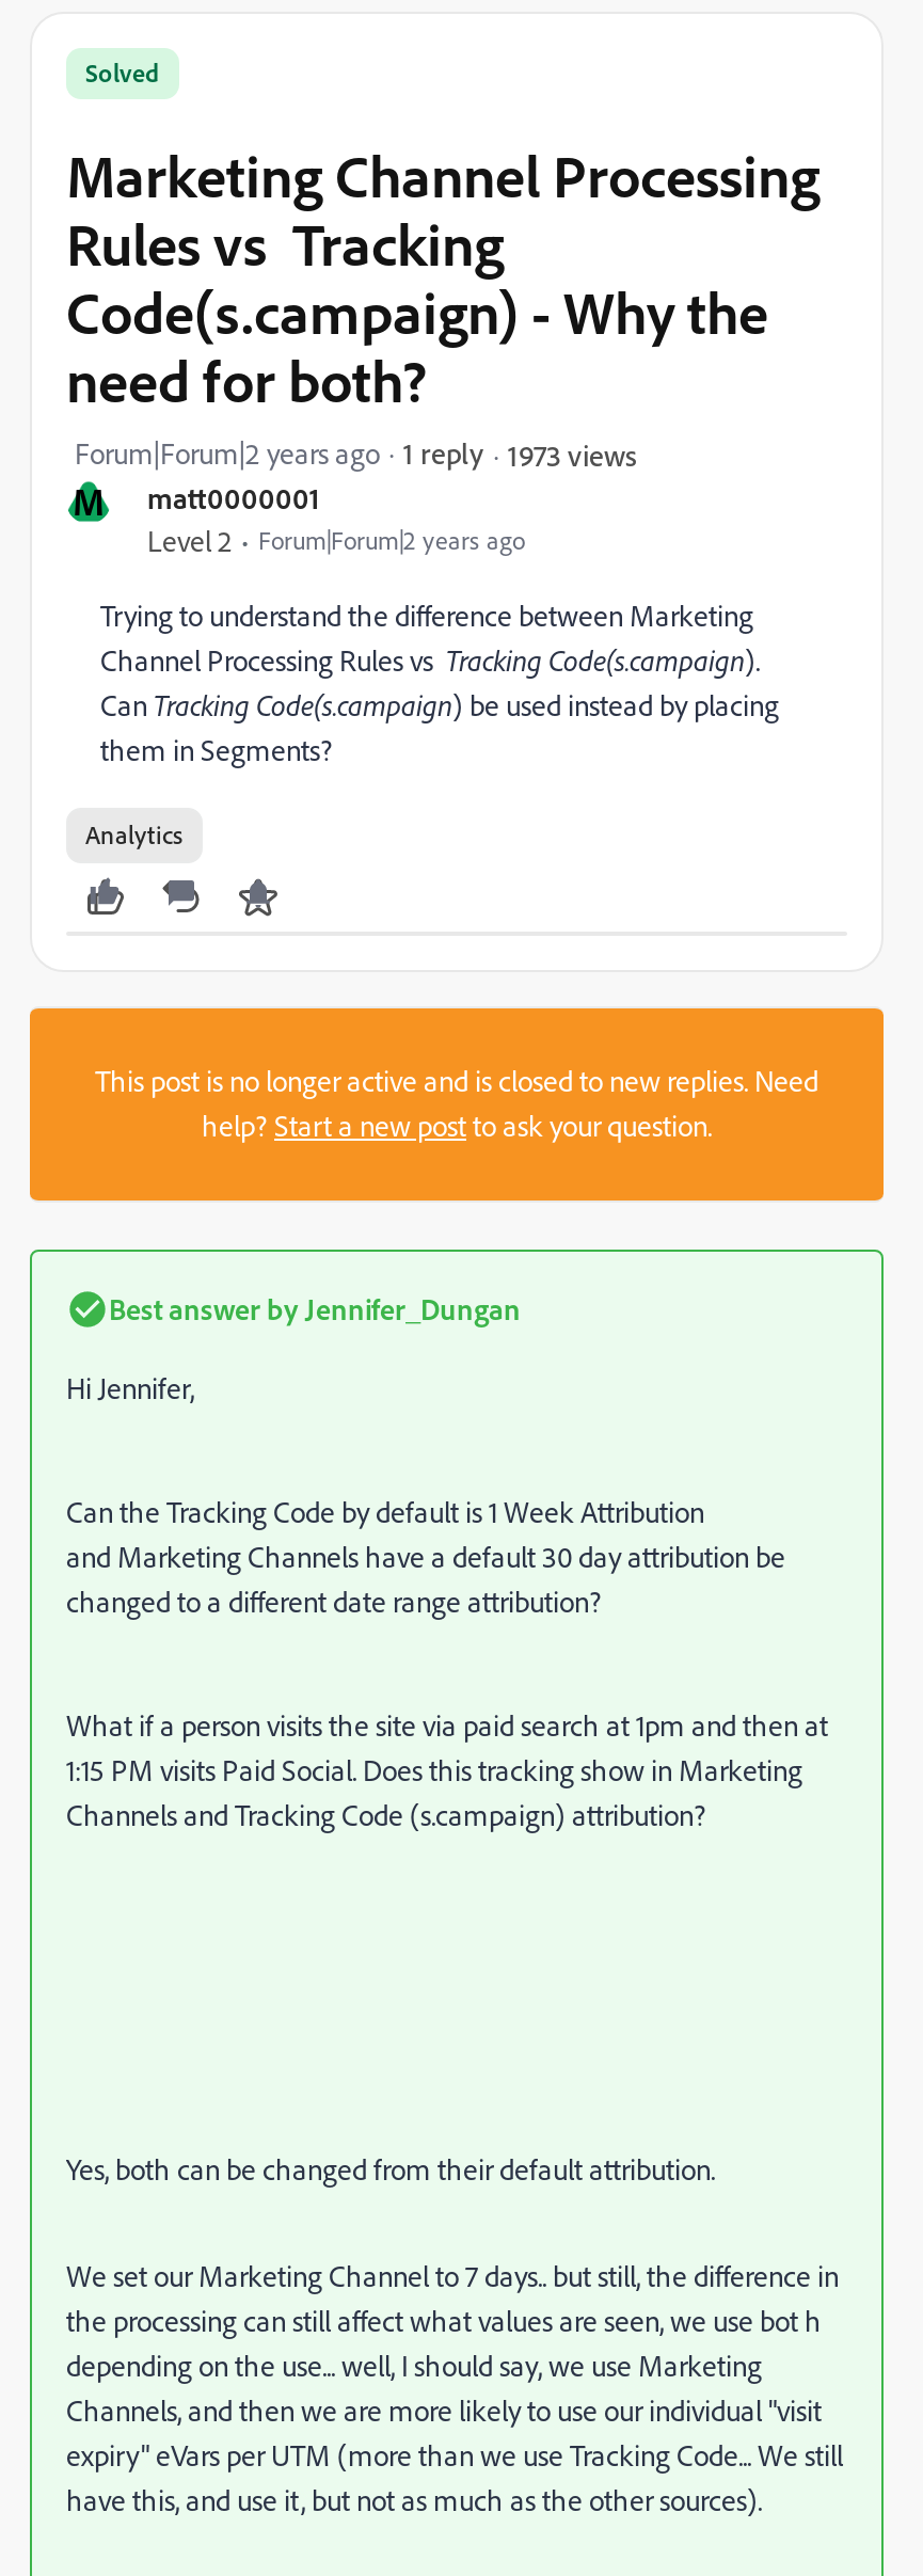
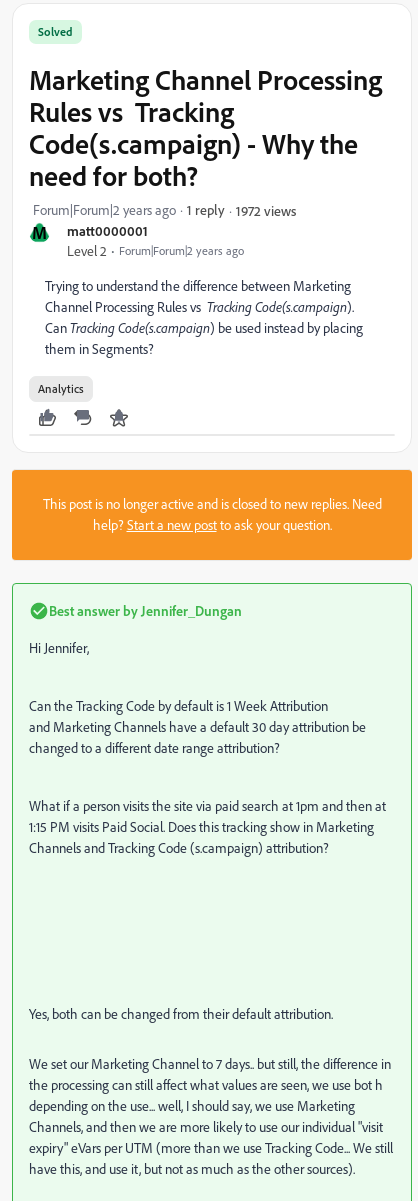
- 1973 views
+ 1972 views
